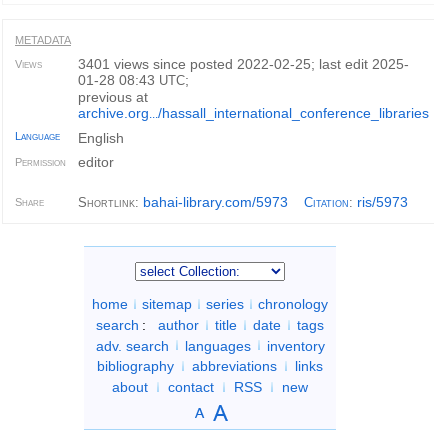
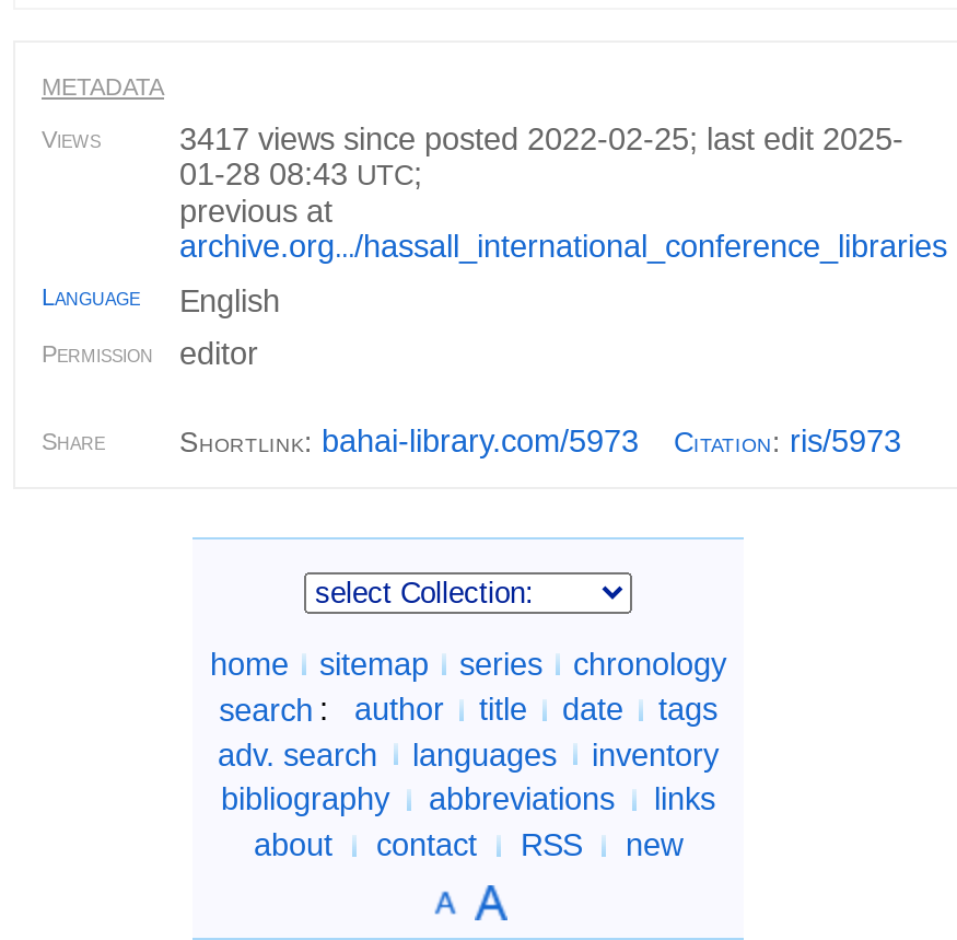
- 3401 views since posted 2022-02-25; last edit 2025-
+ 3417 views since posted 2022-02-25; last edit 2025-
